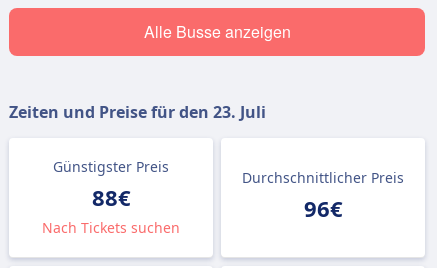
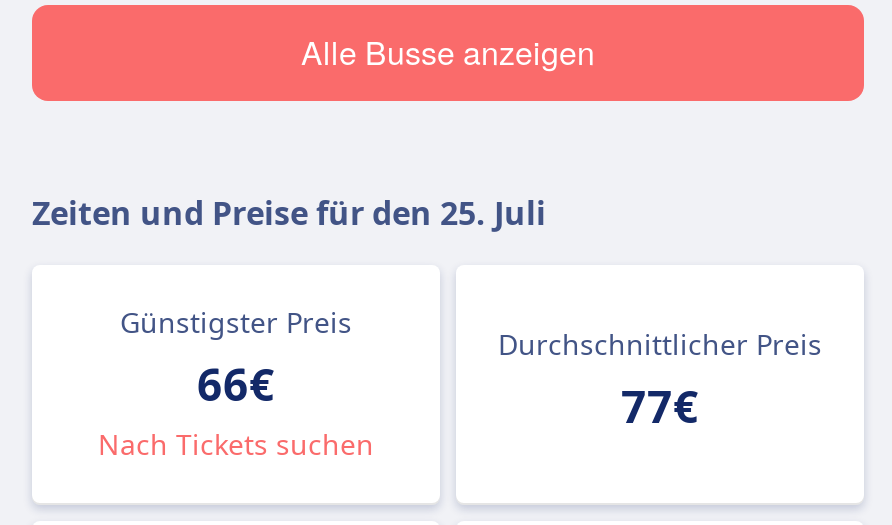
- Zeiten und Preise für den 23. Juli
+ Zeiten und Preise für den 25. Juli

- 88€
+ 66€

- 96€
+ 77€
